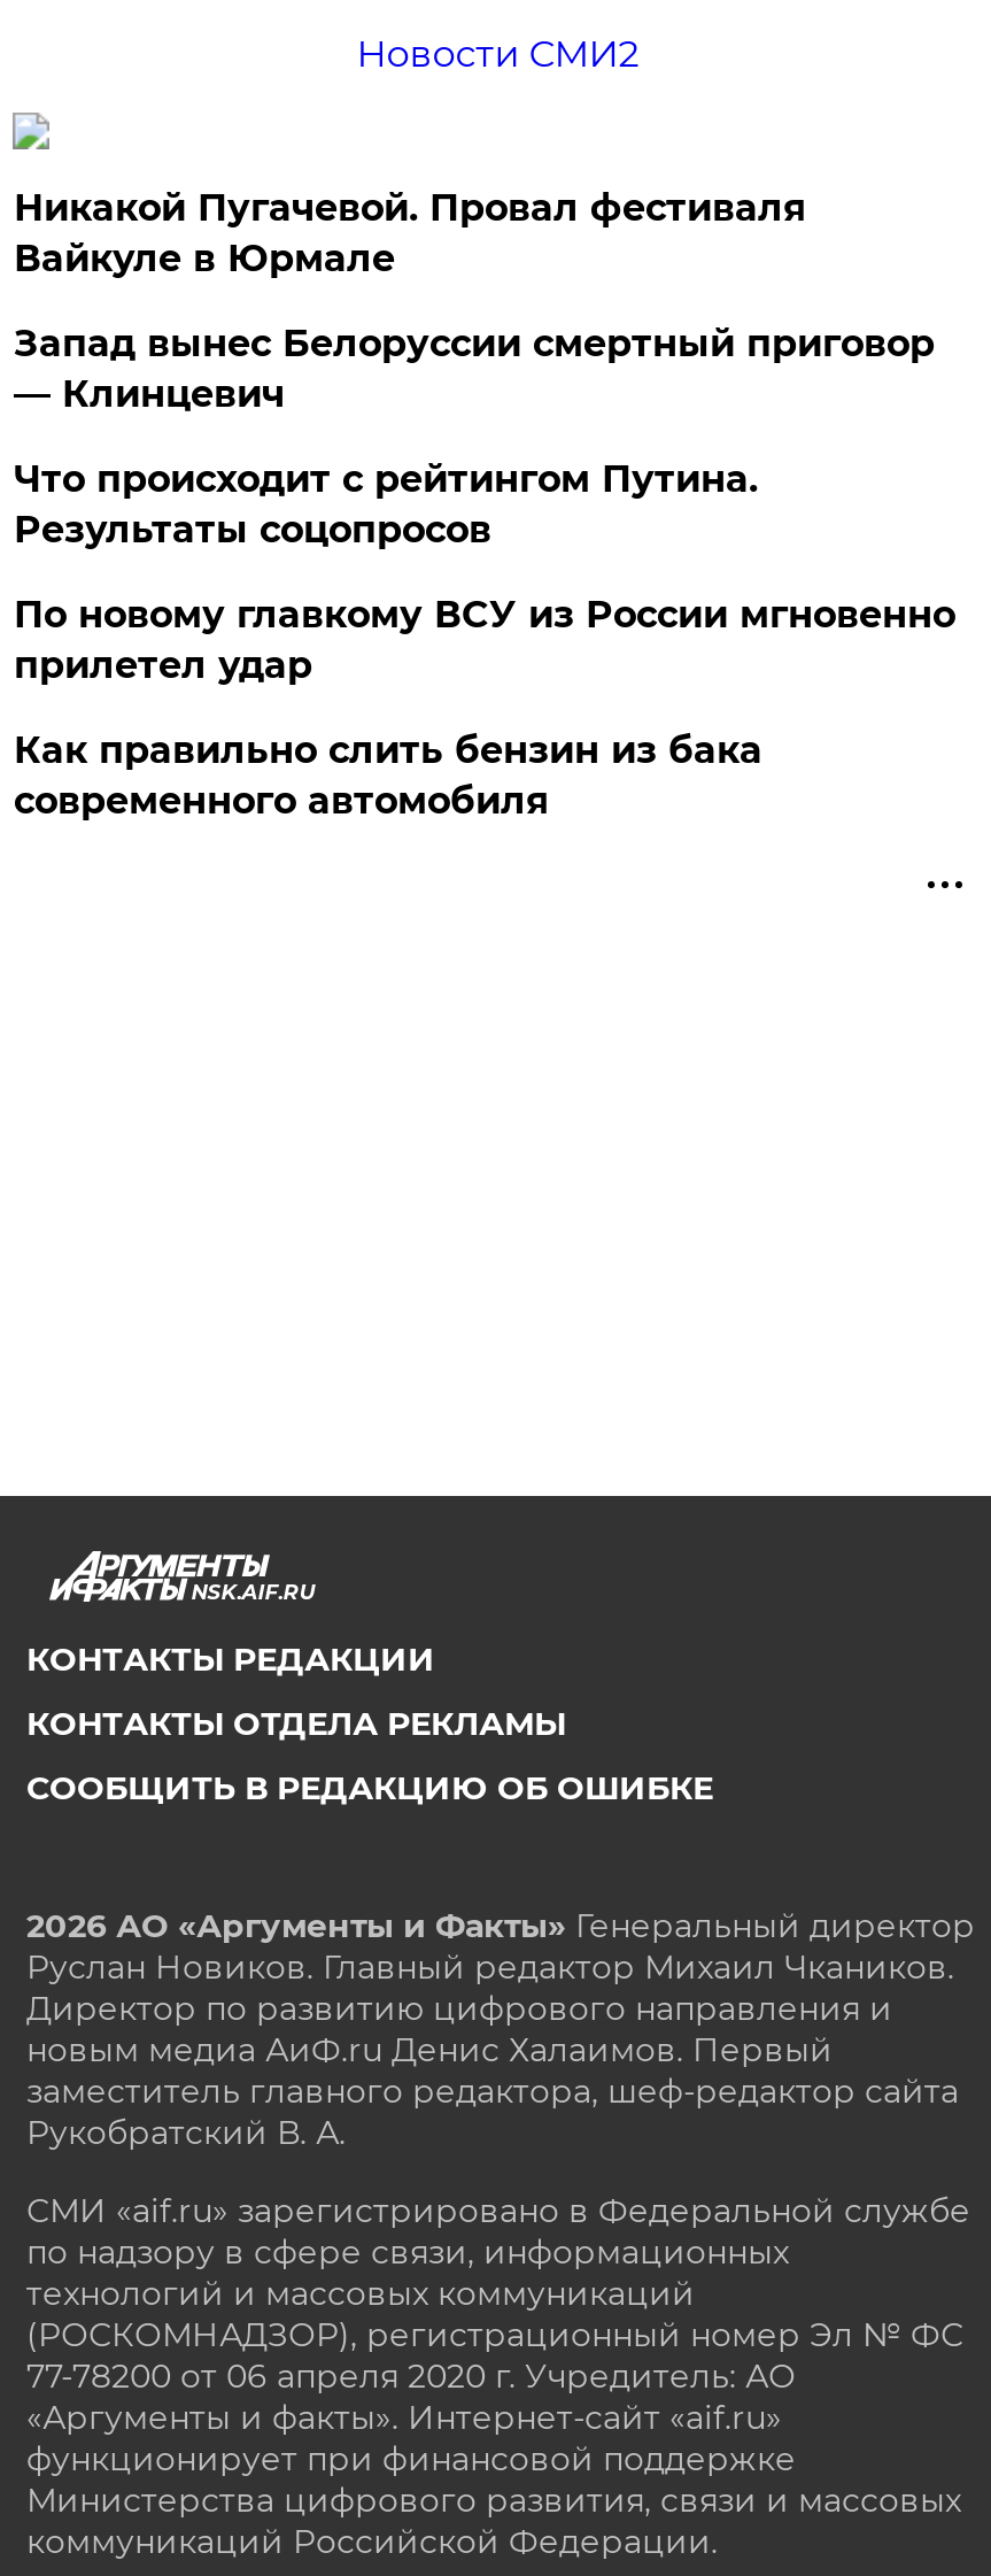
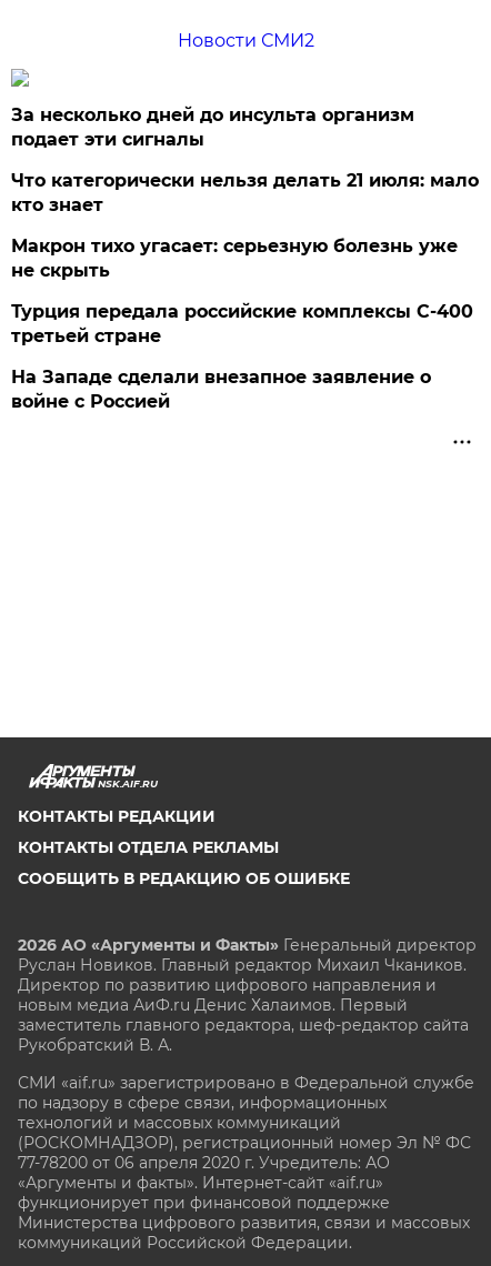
- Никакой Пугачевой. Провал фестиваля
- Вайкуле в Юрмале
+ За несколько дней до инсульта организм
+ подает эти сигналы

- Запад вынес Белоруссии смертный приговор
- — Клинцевич
+ Что категорически нельзя делать 21 июля: мало
+ кто знает

- Что происходит с рейтингом Путина.
- Результаты соцопросов
+ Макрон тихо угасает: серьезную болезнь уже
+ не скрыть

- По новому главкому ВСУ из России мгновенно
- прилетел удар
+ Турция передала российские комплексы С-400
+ третьей стране

- Как правильно слить бензин из бака
- современного автомобиля
+ На Западе сделали внезапное заявление о
+ войне с Россией
